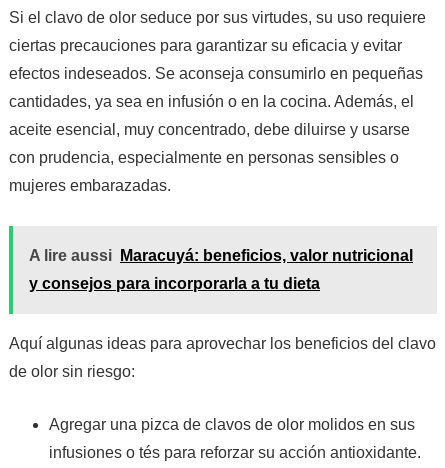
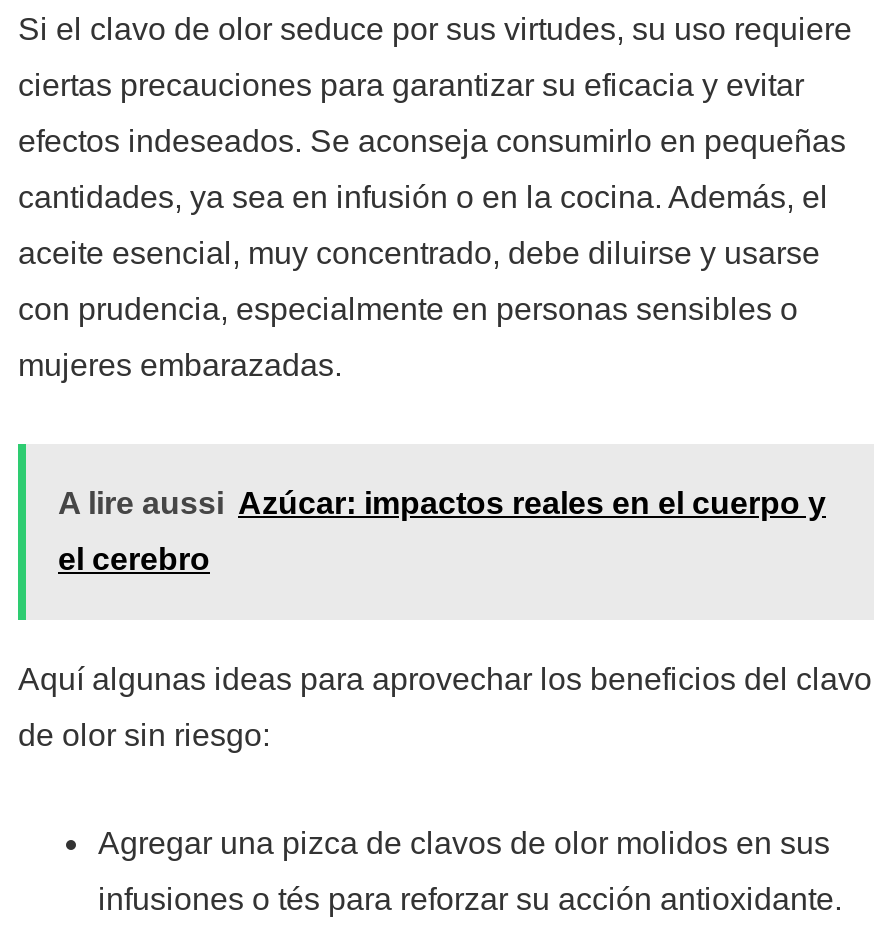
- A lire aussi Maracuyá: beneficios, valor nutricional
+ A lire aussi Azúcar: impactos reales en el cuerpo y

- y consejos para incorporarla a tu dieta
+ el cerebro
